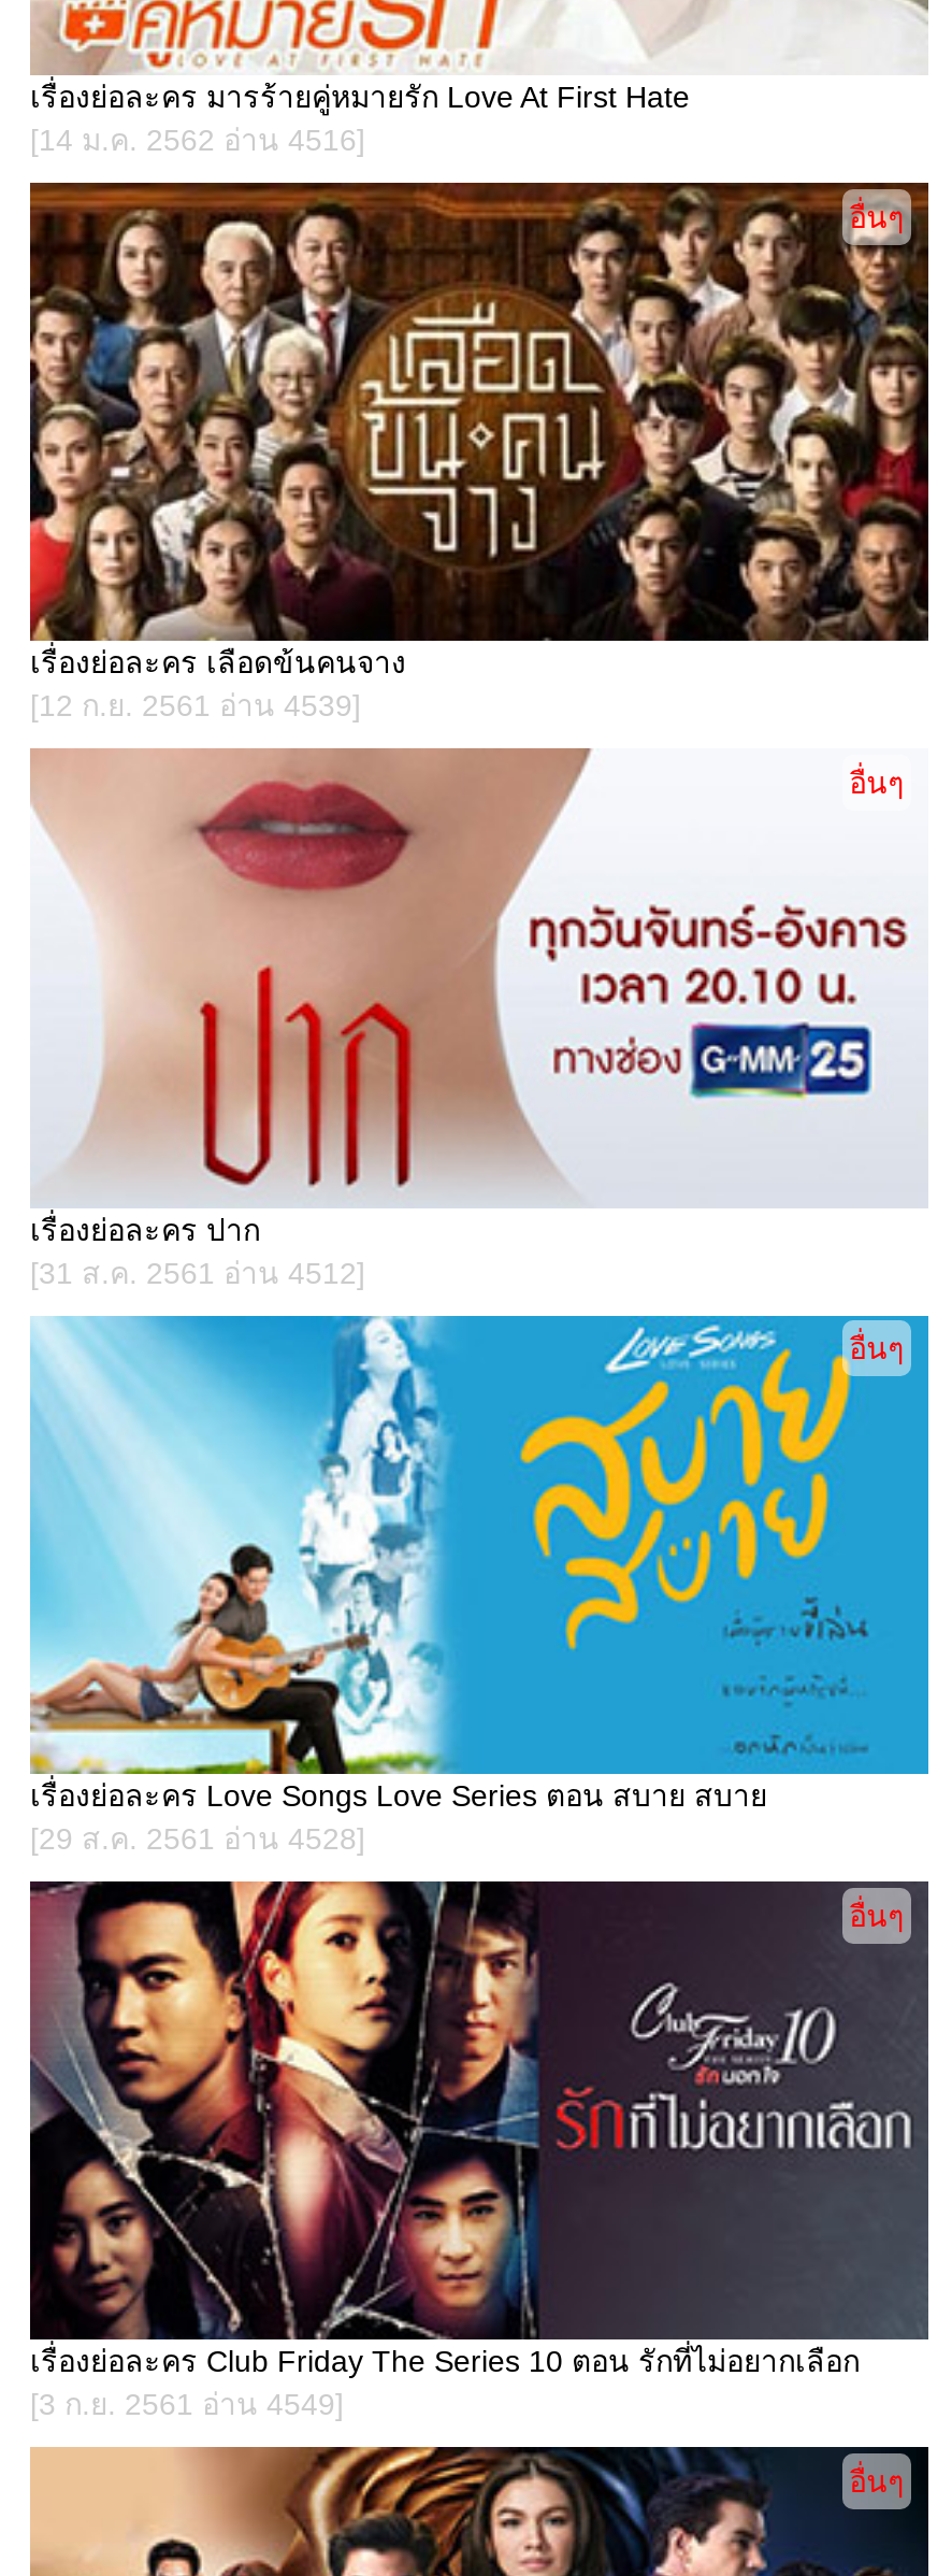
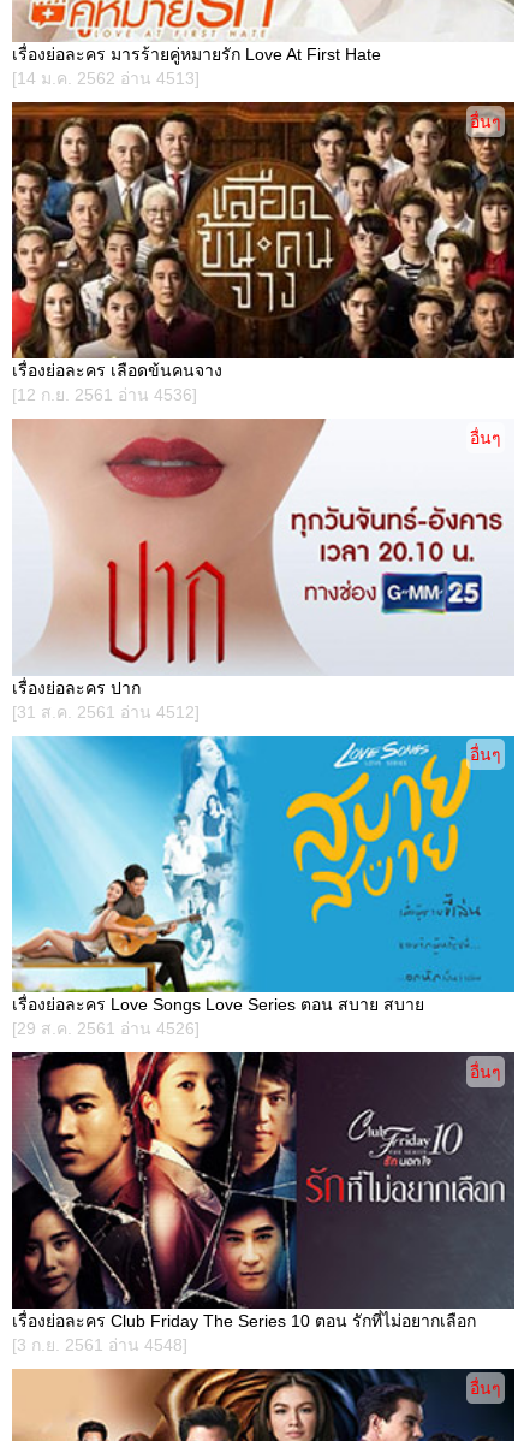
- [14 ม.ค. 2562 อ่าน 4516]
+ [14 ม.ค. 2562 อ่าน 4513]

- [12 ก.ย. 2561 อ่าน 4539]
+ [12 ก.ย. 2561 อ่าน 4536]

- [29 ส.ค. 2561 อ่าน 4528]
+ [29 ส.ค. 2561 อ่าน 4526]

- [3 ก.ย. 2561 อ่าน 4549]
+ [3 ก.ย. 2561 อ่าน 4548]
